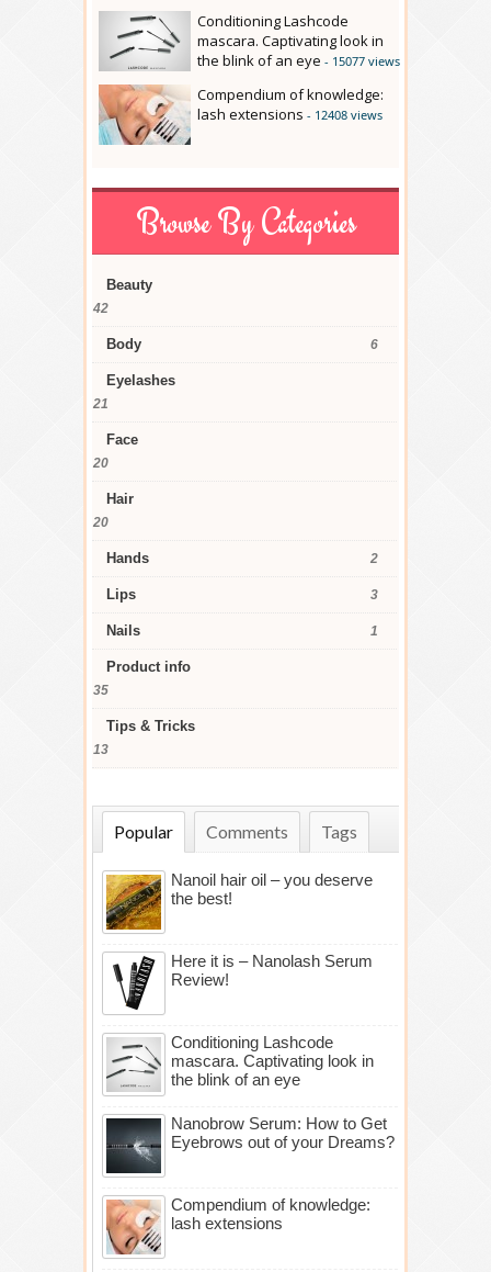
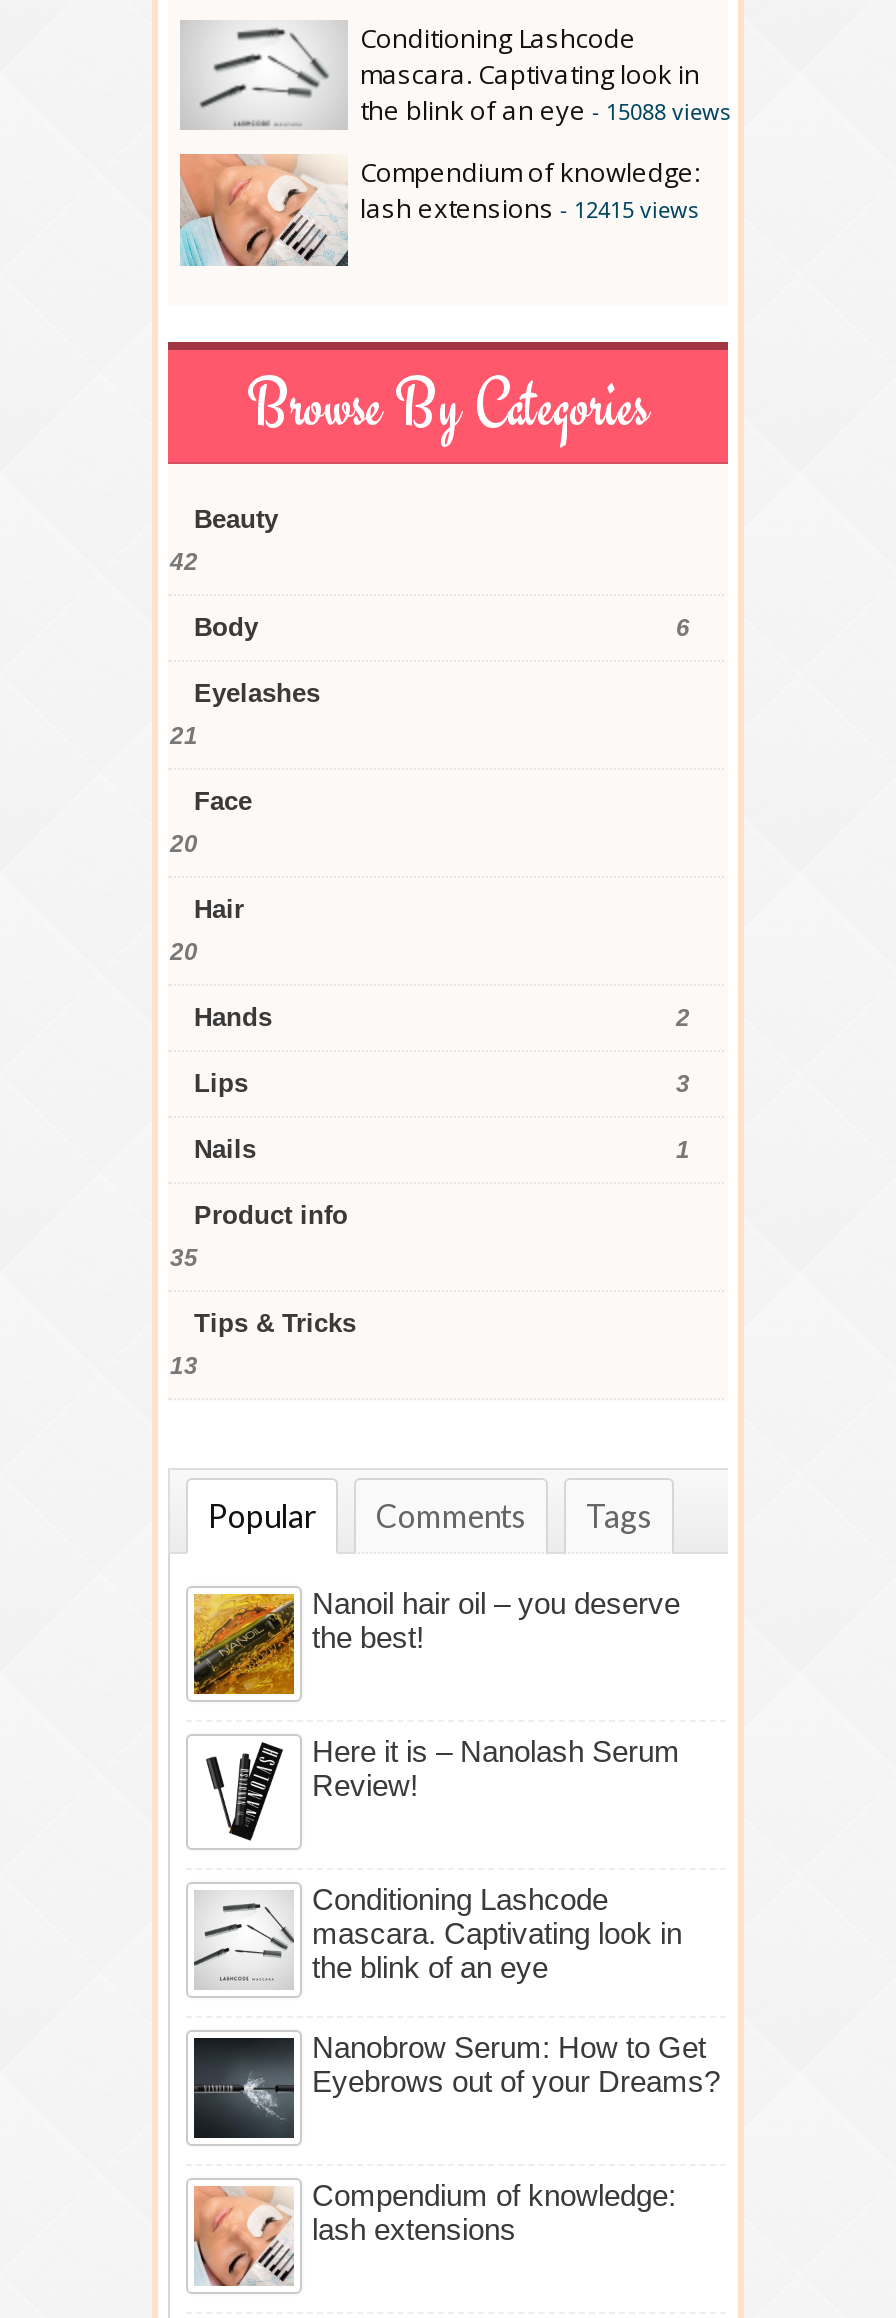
- the blink of an eye - 15077 views
+ the blink of an eye - 15088 views

- lash extensions - 12408 views
+ lash extensions - 12415 views
